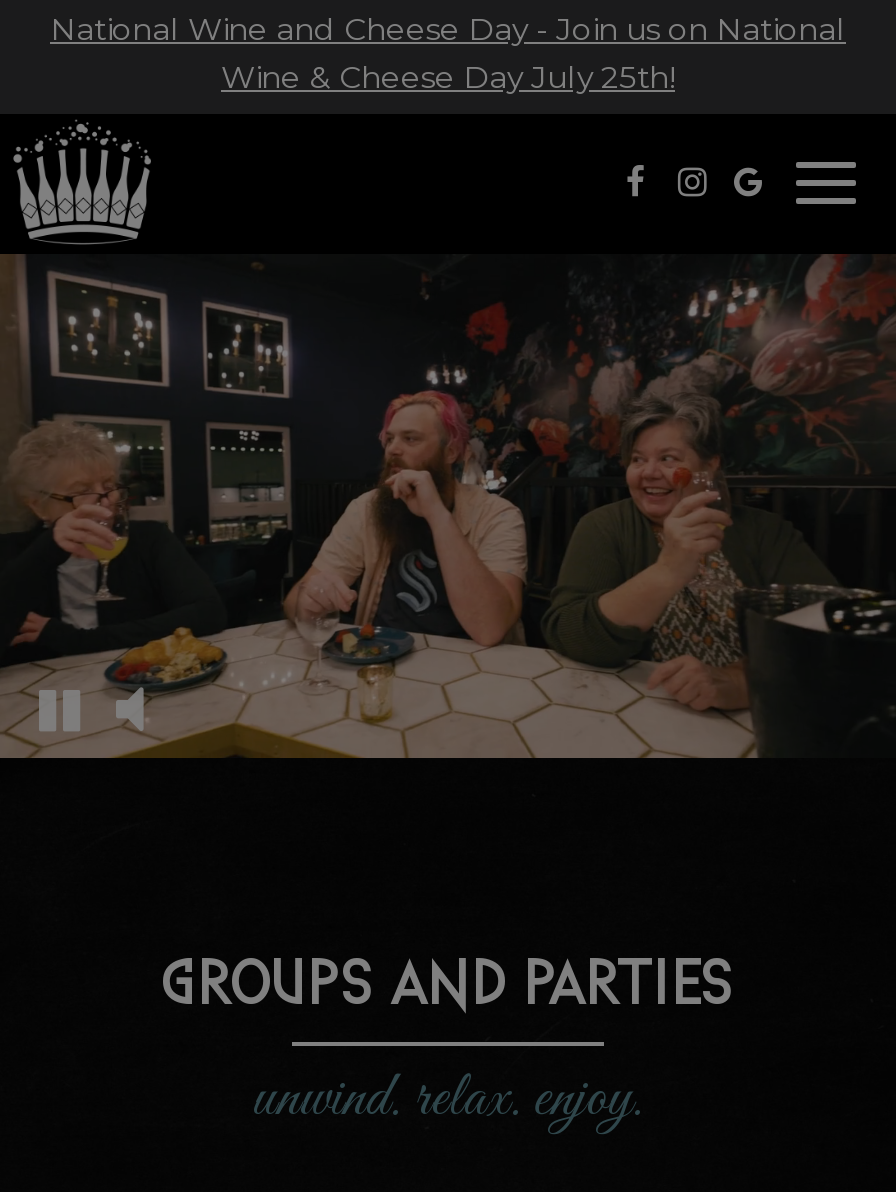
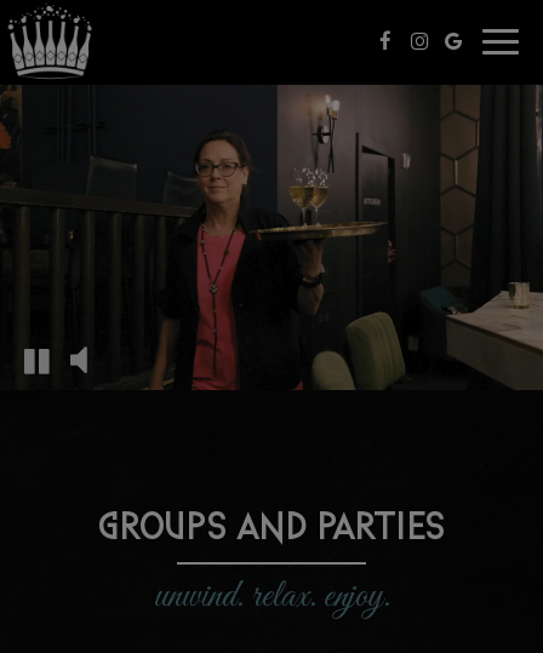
- National Wine and Cheese Day - Join us on National
- Wine & Cheese Day July 25th!

- [image]
+ [image]
